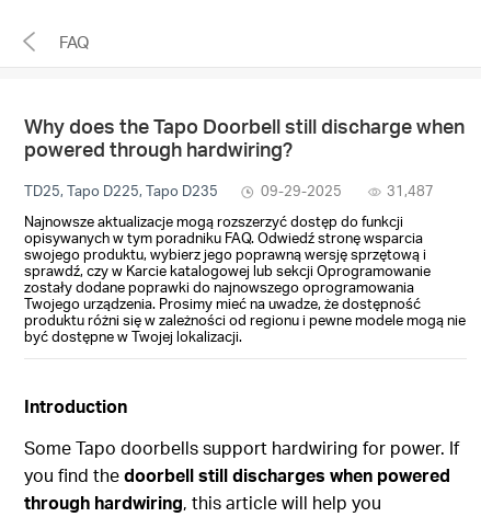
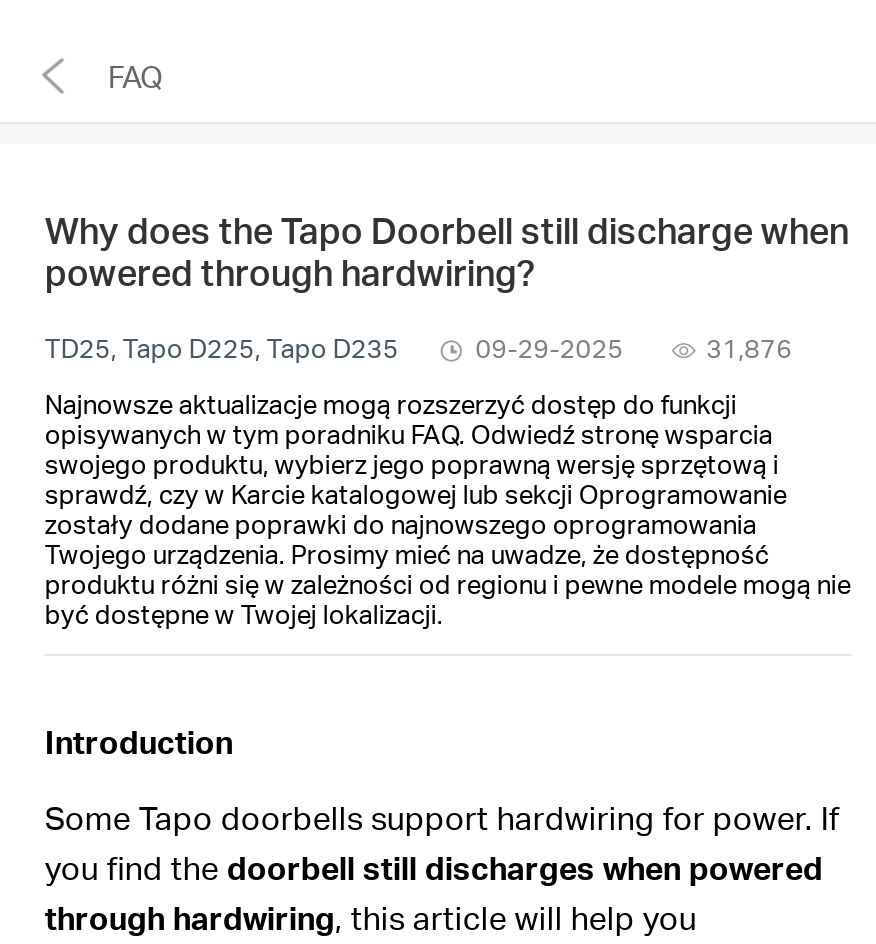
- 31,487
+ 31,876
